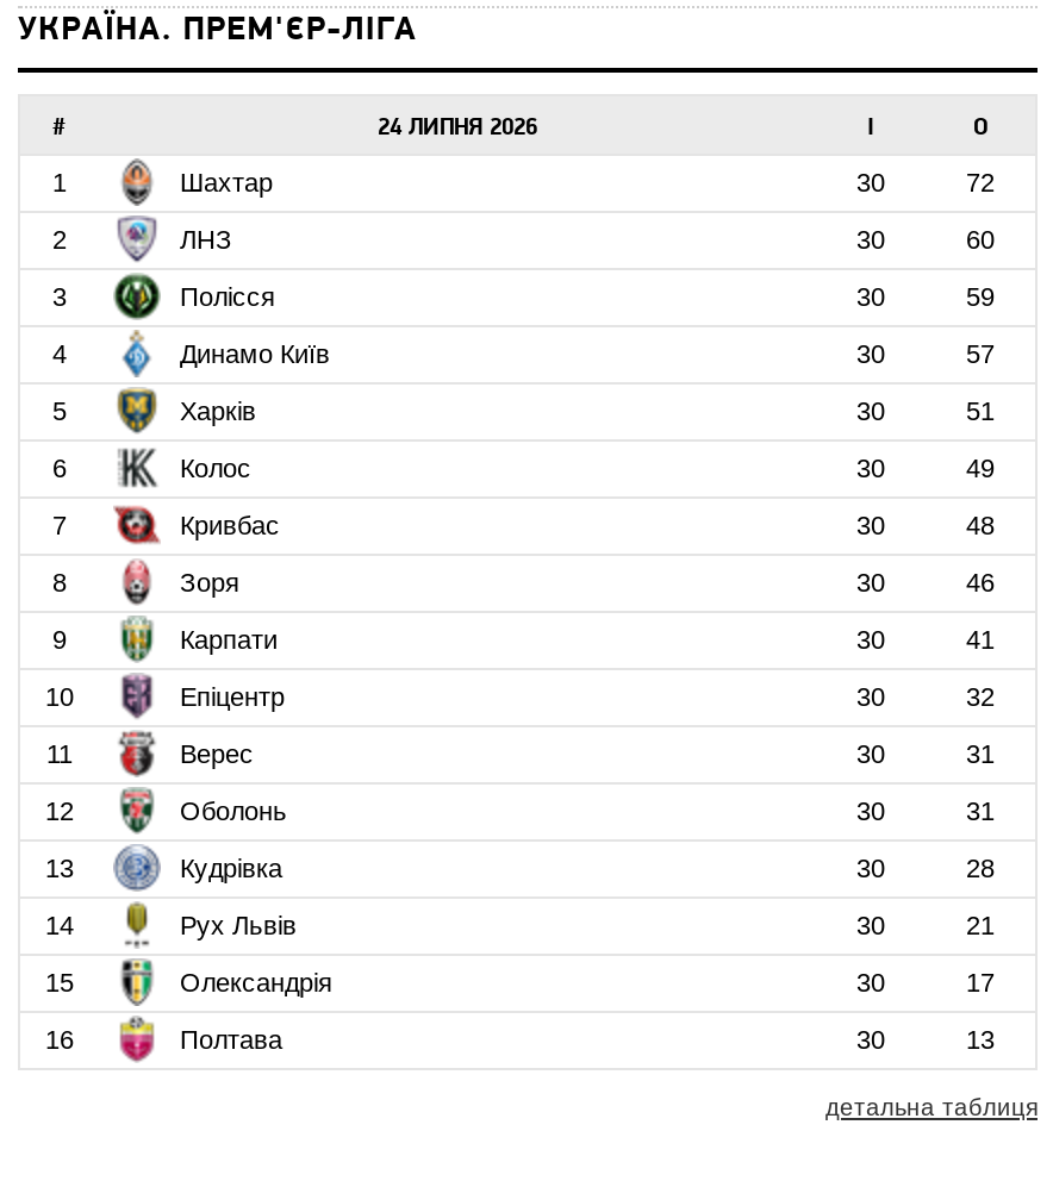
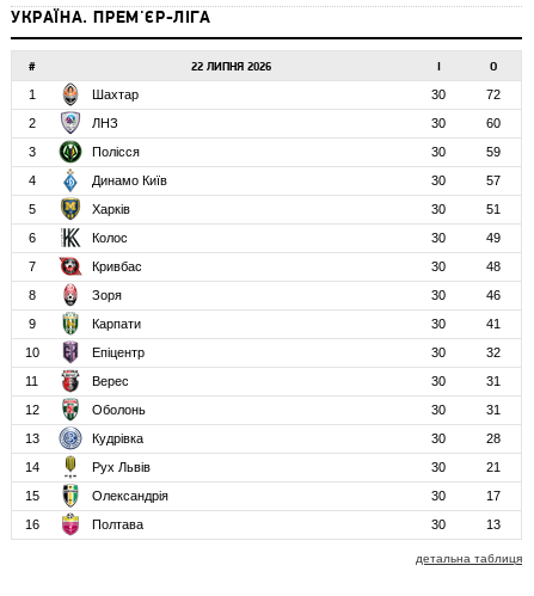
- 24 ЛИПНЯ 2026
+ 22 ЛИПНЯ 2026
